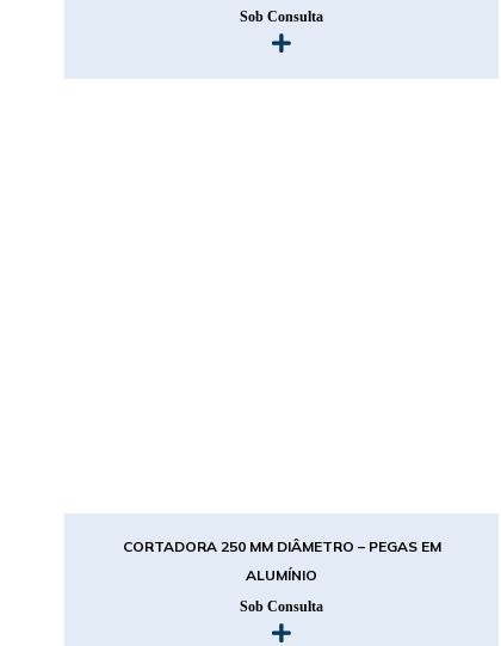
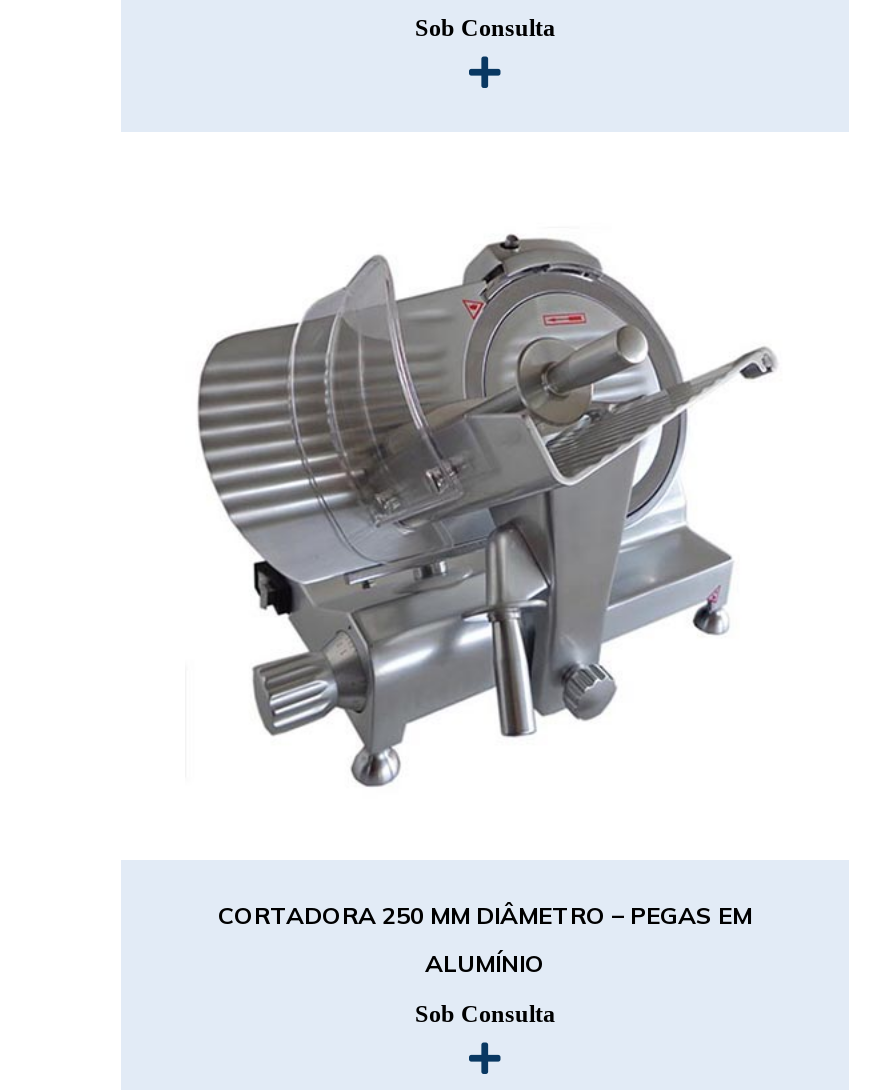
+ [image]
